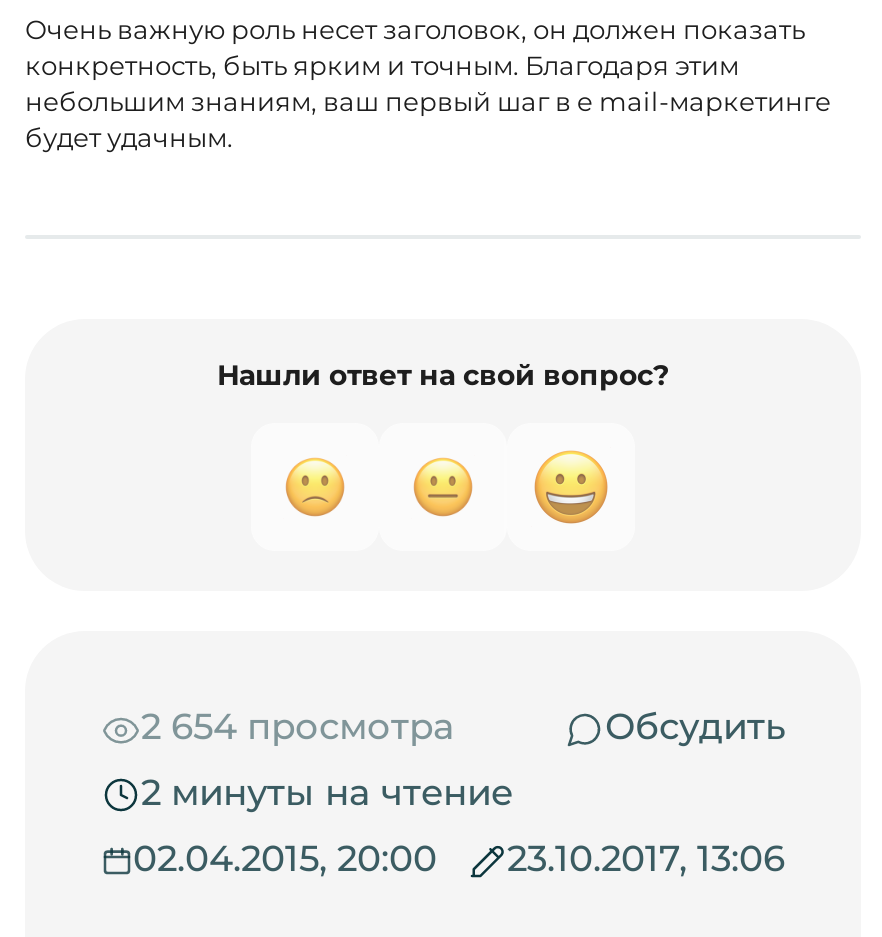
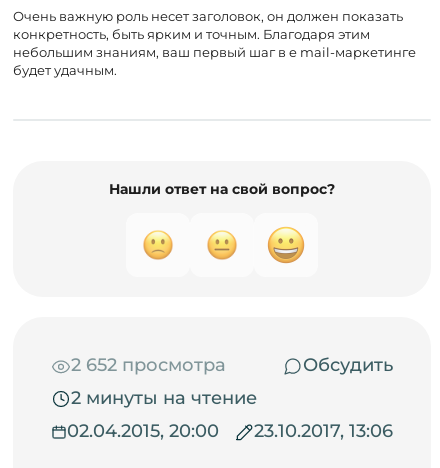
- 2 654 просмотра
+ 2 652 просмотра
